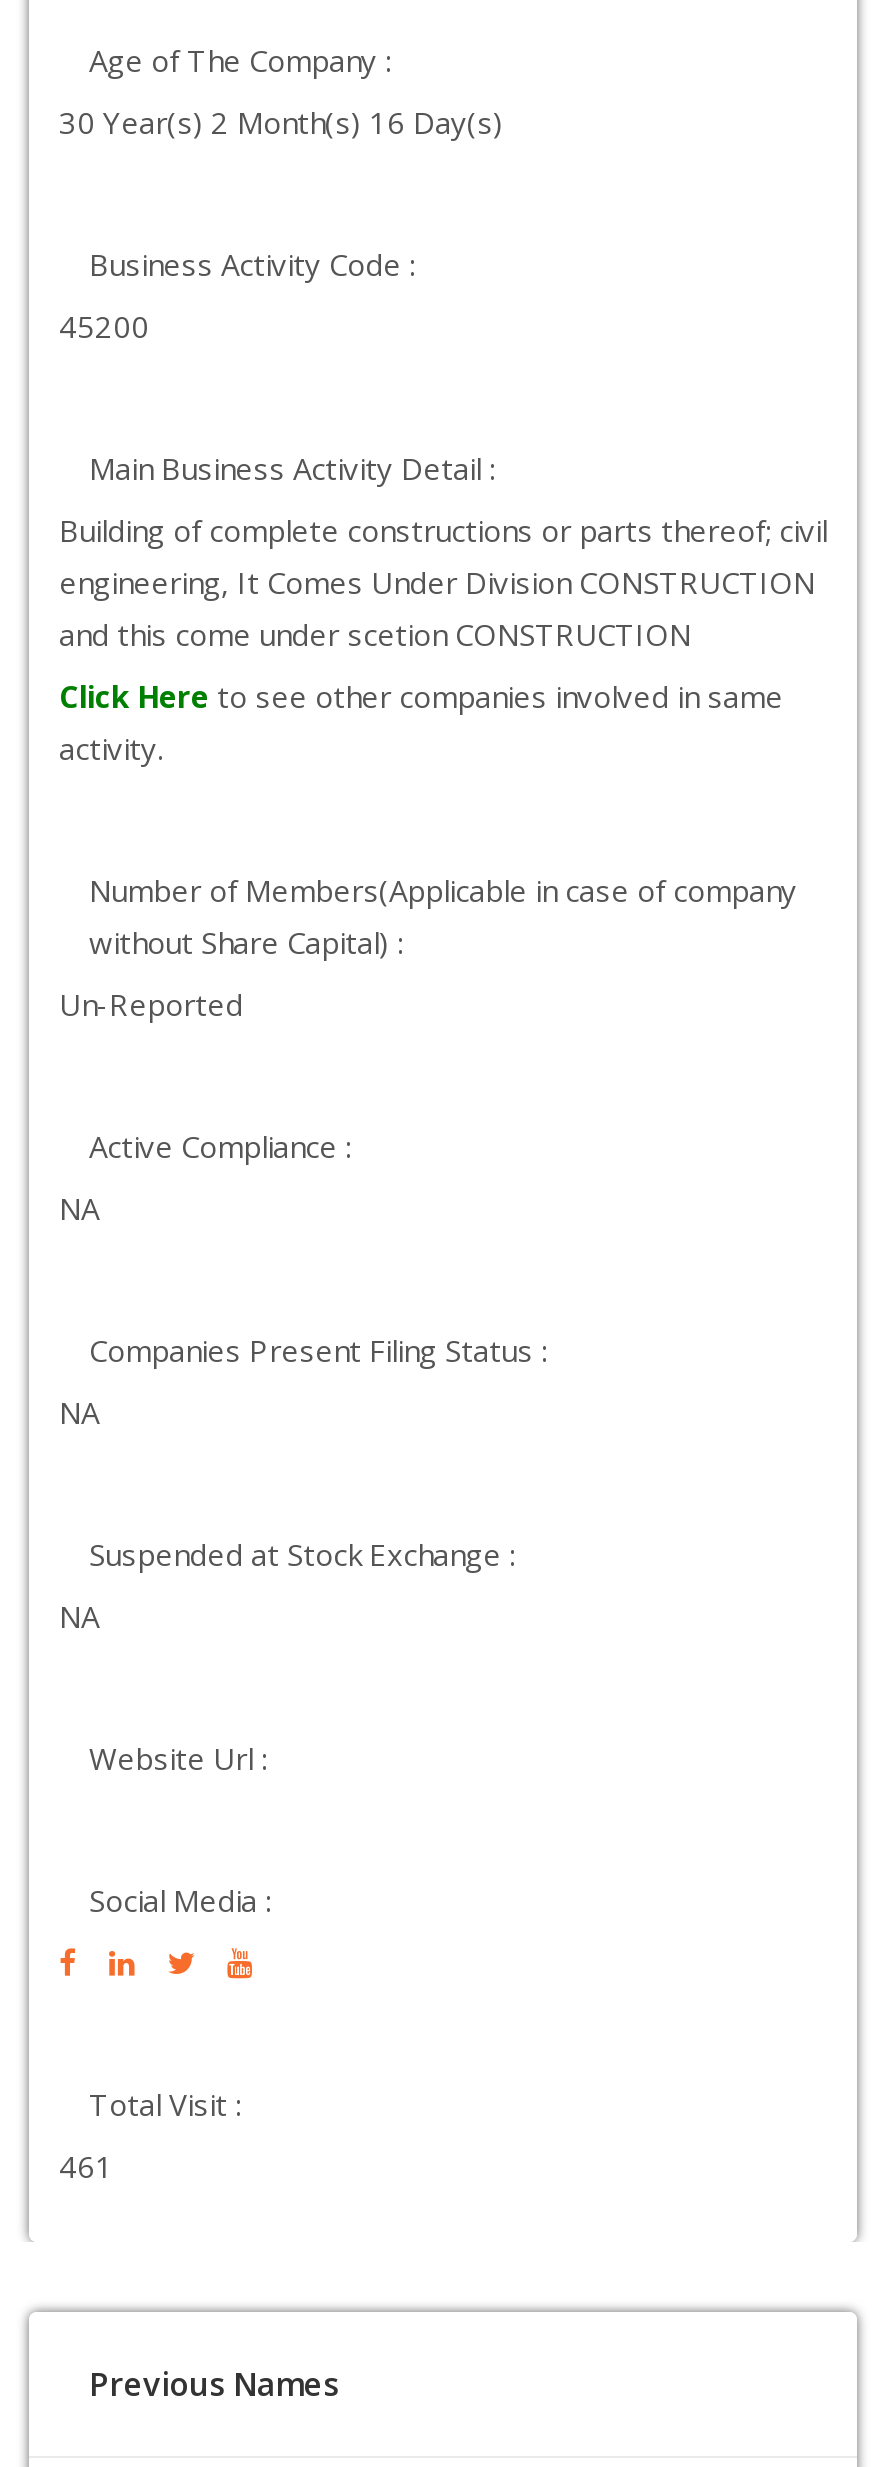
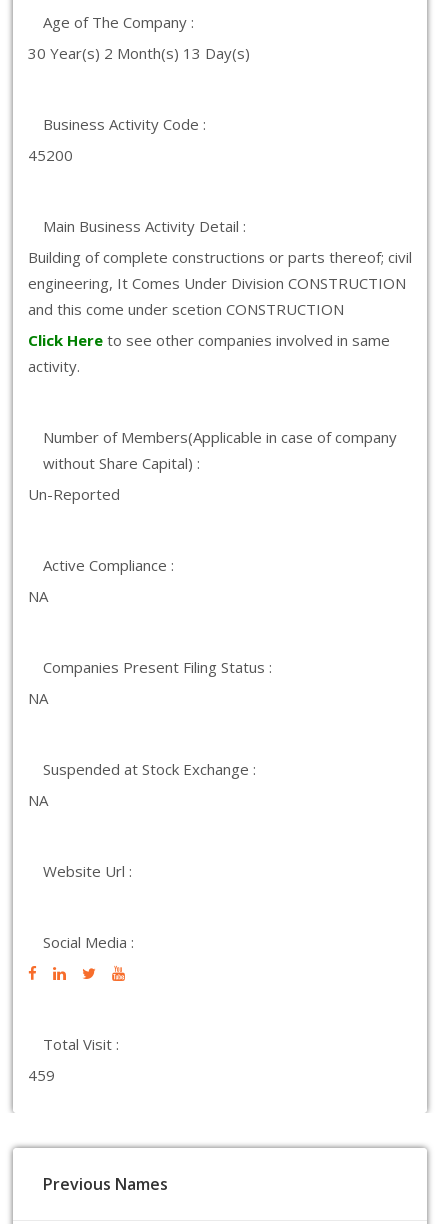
- 30 Year(s) 2 Month(s) 16 Day(s)
+ 30 Year(s) 2 Month(s) 13 Day(s)

- 461
+ 459
